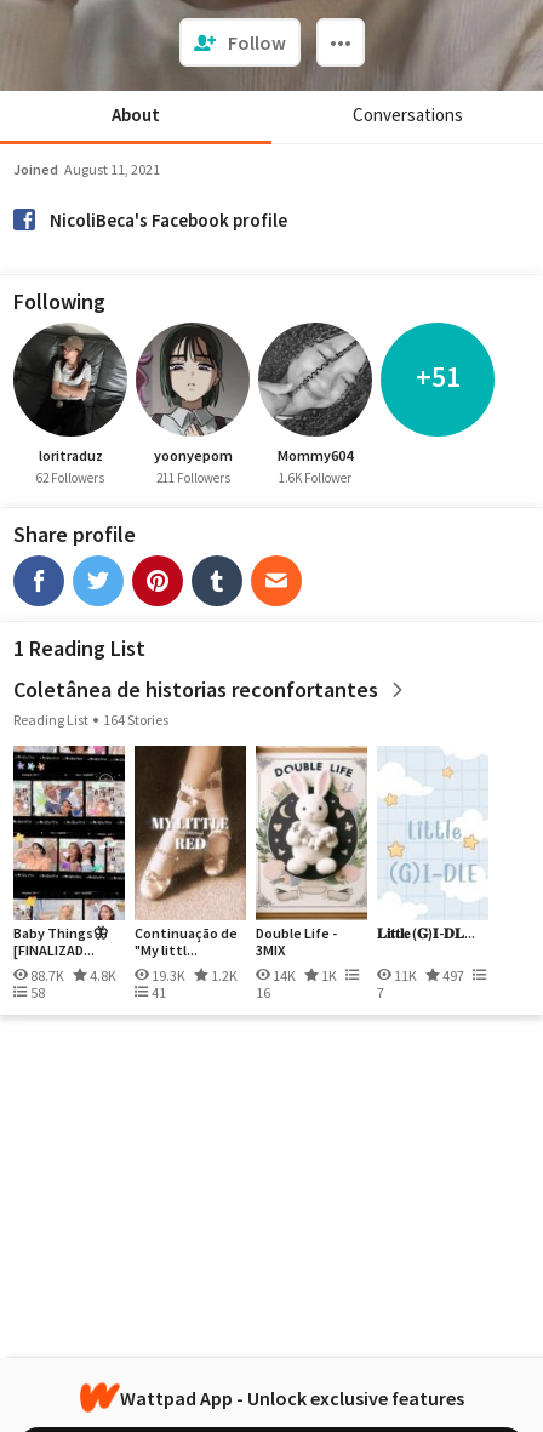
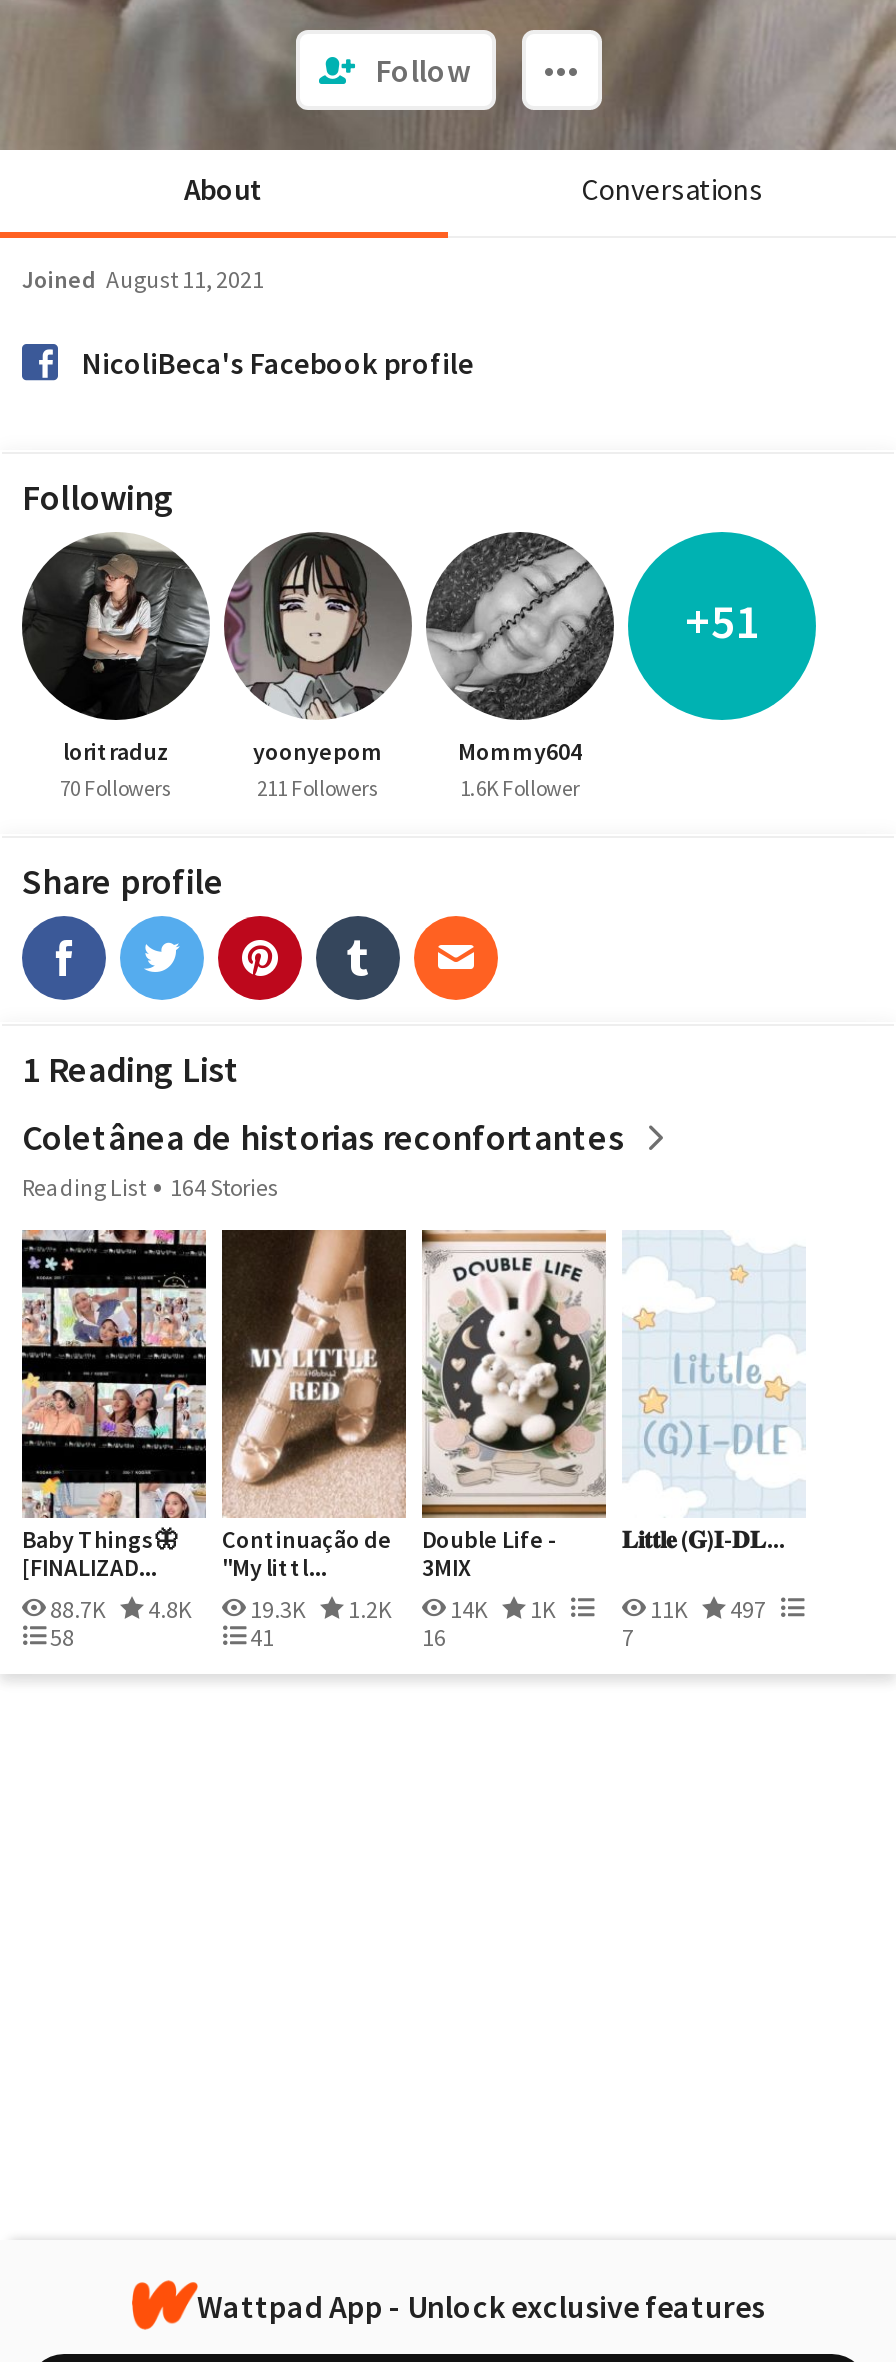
- 62 Followers
+ 70 Followers
